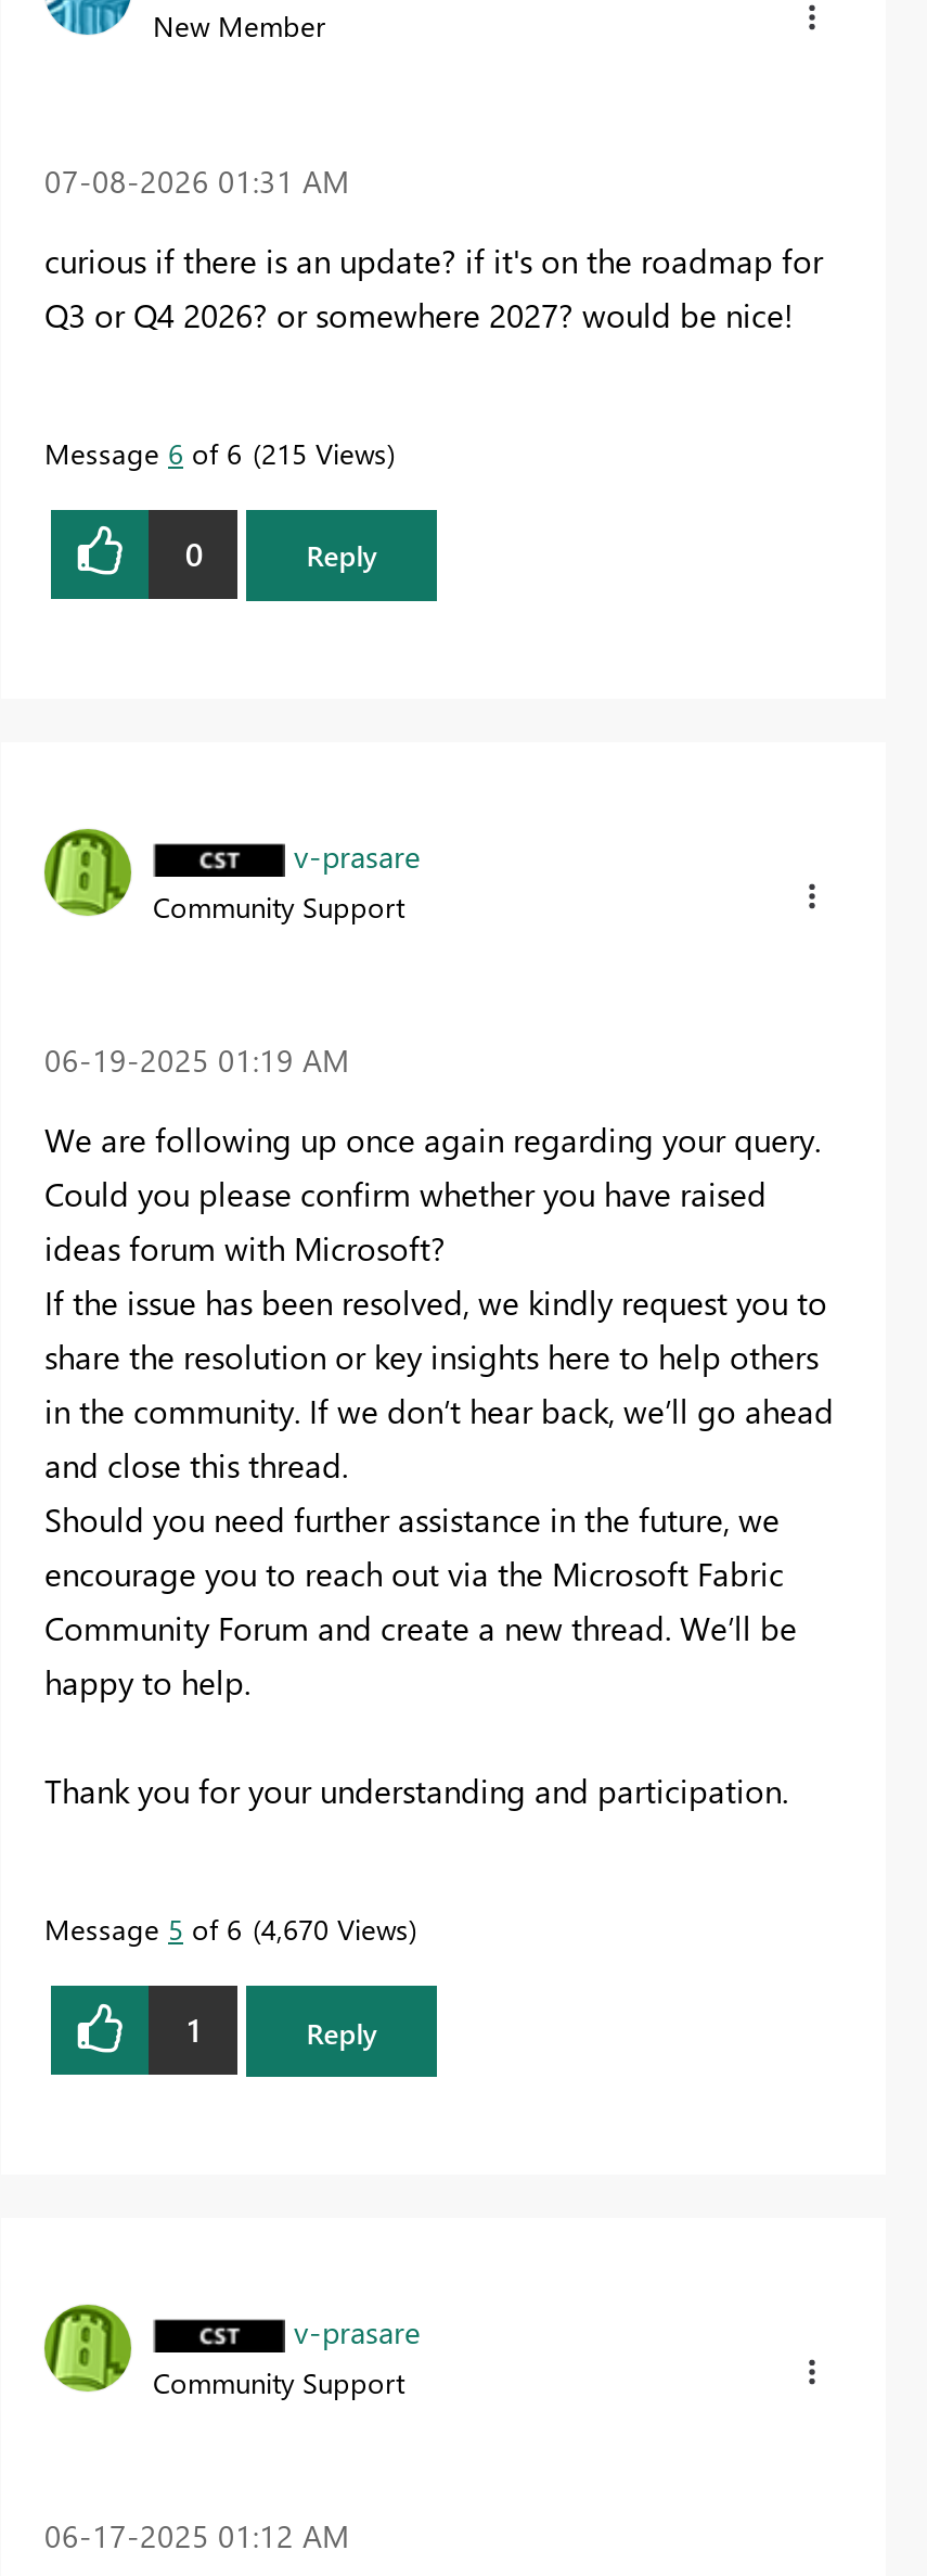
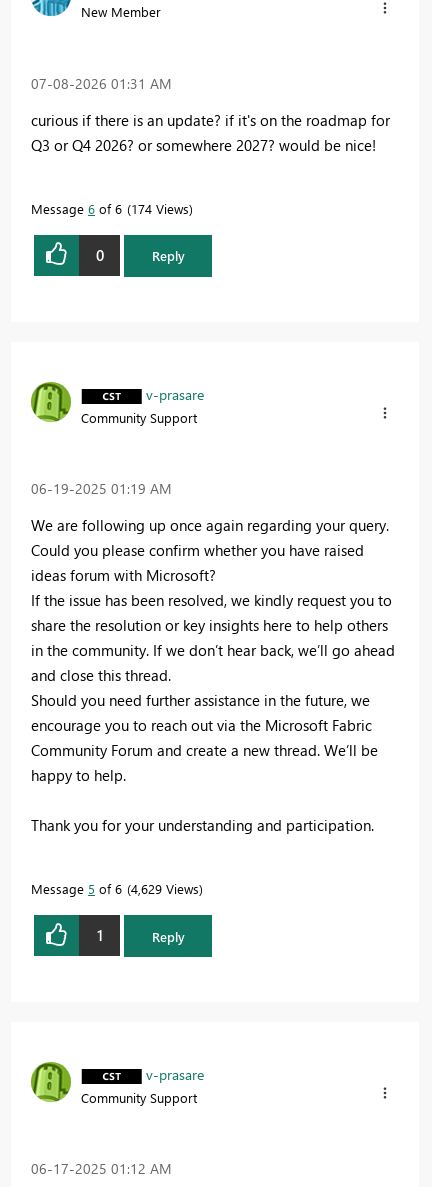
- Message 6 of 6 215 Views
+ Message 6 of 6 174 Views

- Message 5 of 6 4,670 Views
+ Message 5 of 6 4,629 Views
